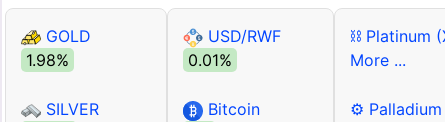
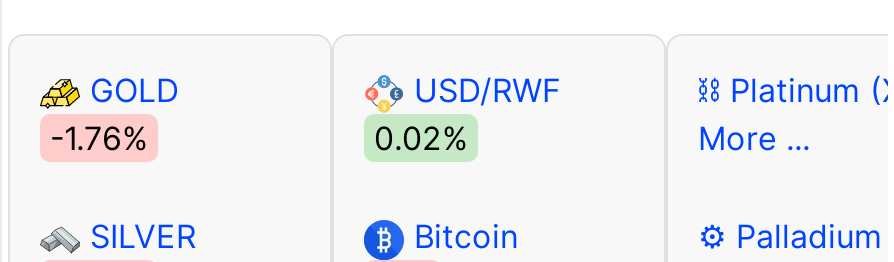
- 1.98%
+ -1.76%

- 0.01%
+ 0.02%
